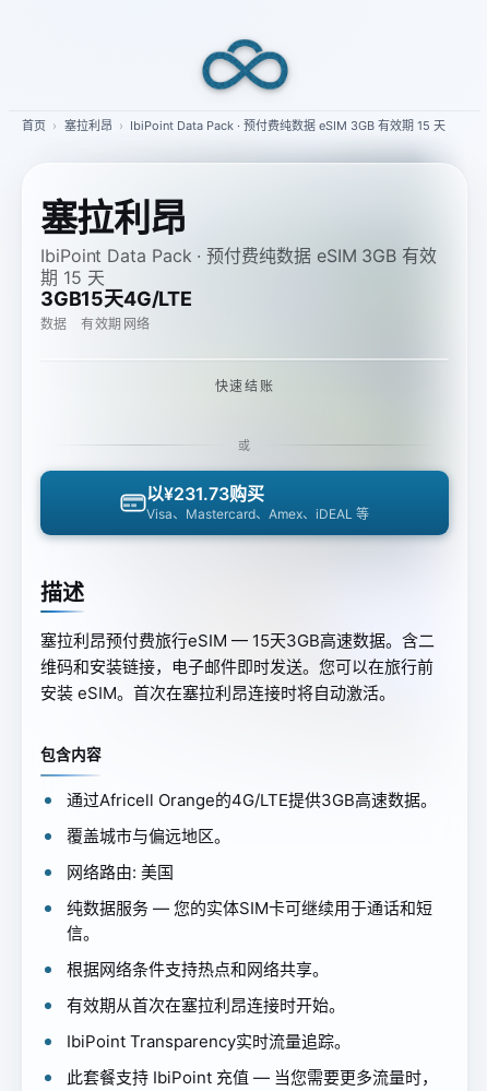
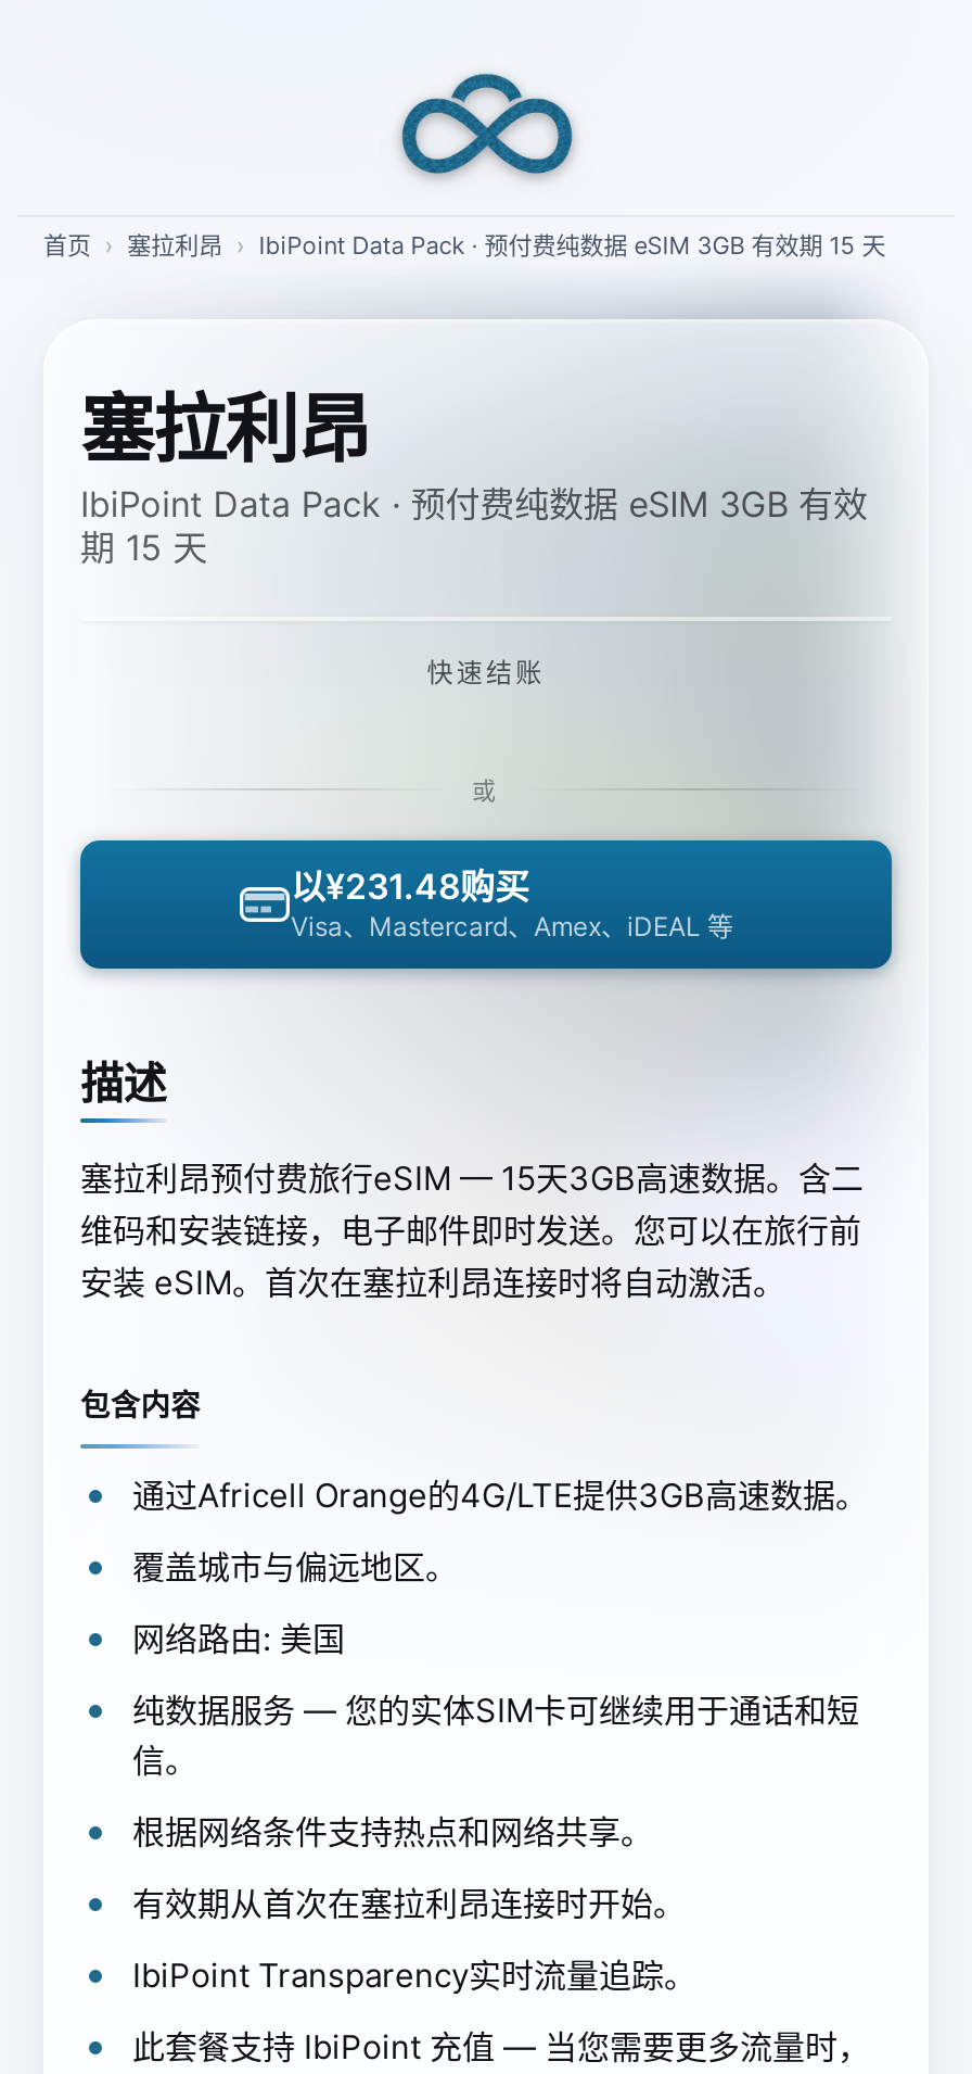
- 3GB
- 数据

- 15天
- 有效期

- 4G/LTE
- 网络

- 以¥231.73购买
+ 以¥231.48购买
